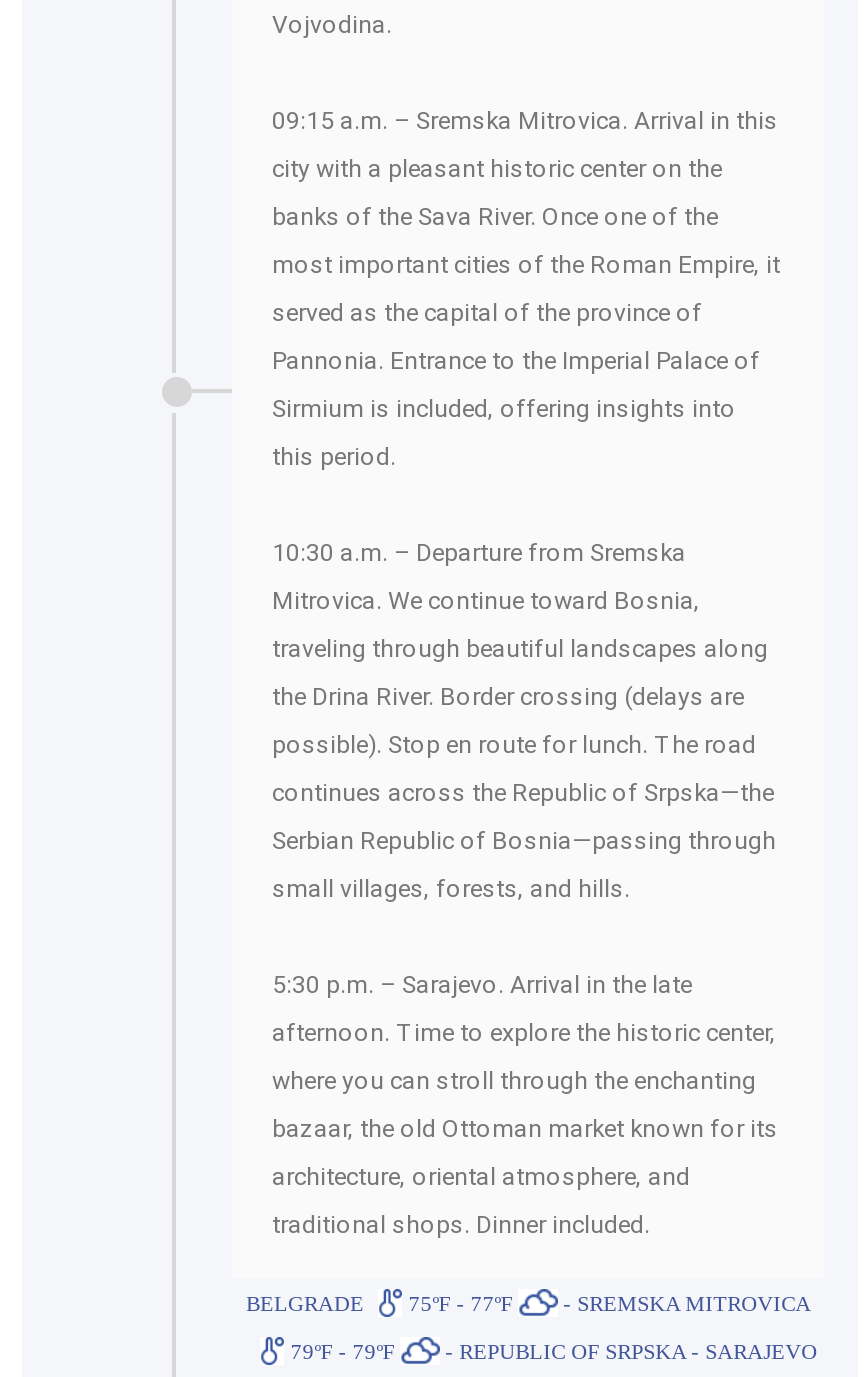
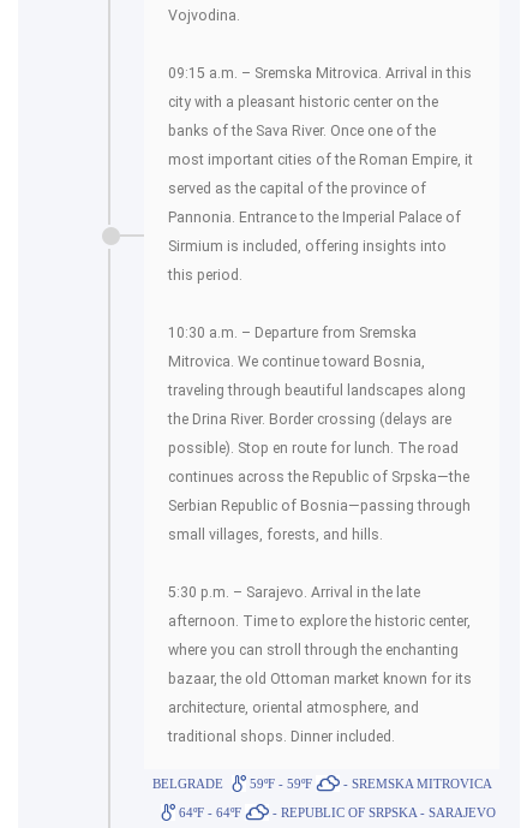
- BELGRADE 75ºF - 77ºF - SREMSKA MITROVICA
+ BELGRADE 59ºF - 59ºF - SREMSKA MITROVICA

- 79ºF - 79ºF - REPUBLIC OF SRPSKA - SARAJEVO
+ 64ºF - 64ºF - REPUBLIC OF SRPSKA - SARAJEVO
